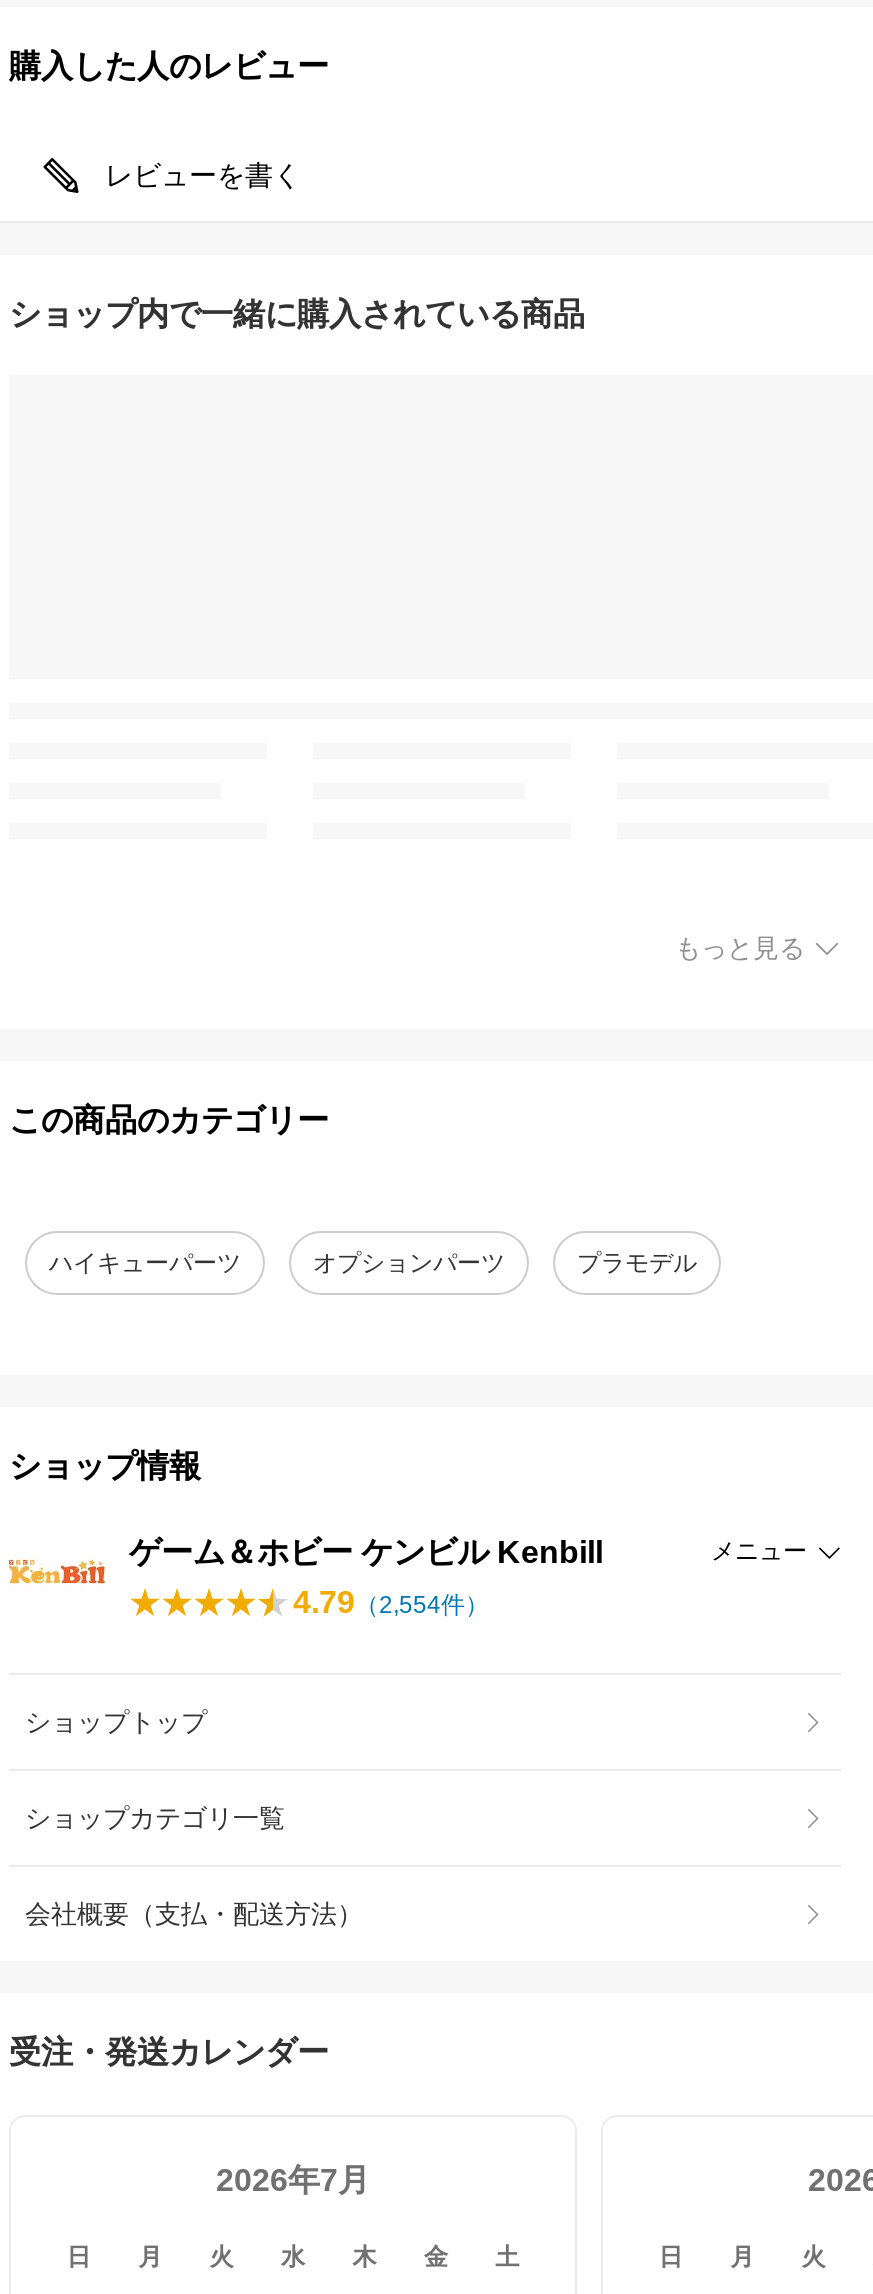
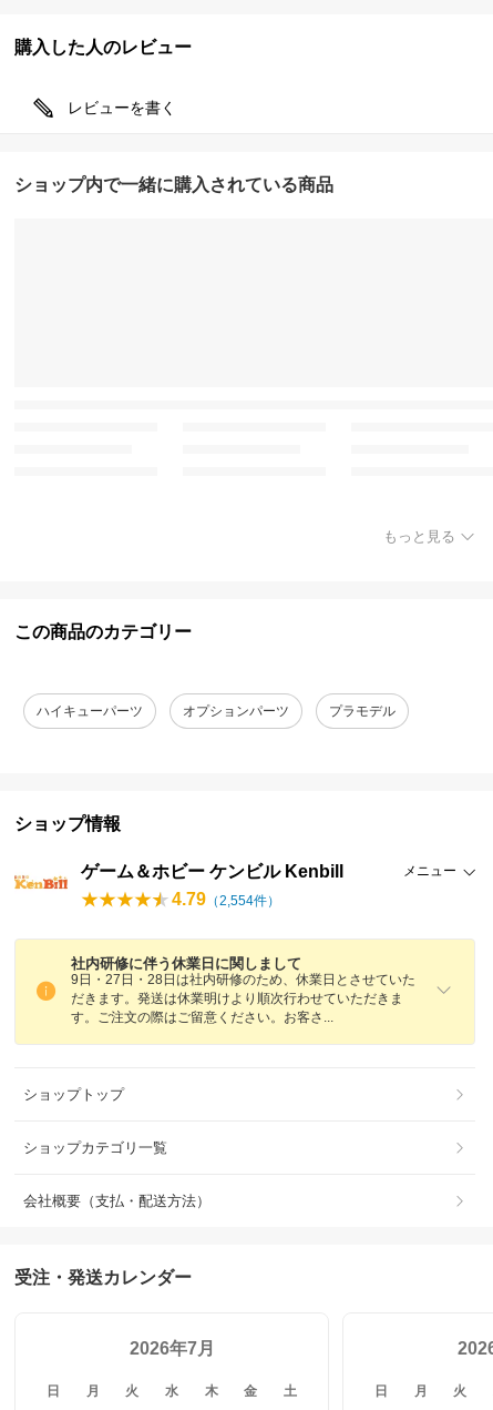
+ [image]
+ 社内研修に伴う休業日に関しまして
+ 9日・27日・28日は社内研修のため、休業日とさせていた
+ だきます。発送は休業明けより順次行わせていただきま
+ す。ご注文の際はご留意ください。お客さ
